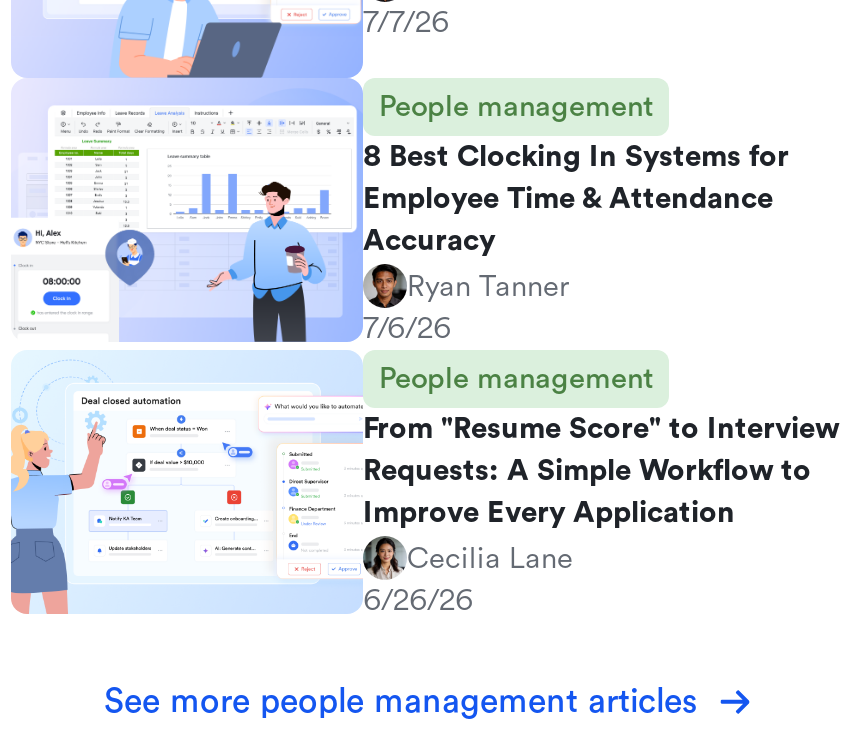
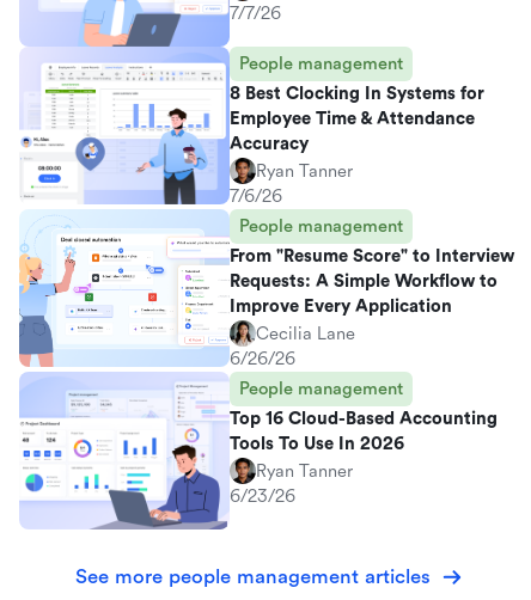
+ [image]
+ People management
+ Top 16 Cloud-Based Accounting
+ Tools To Use In 2026
+ Ryan Tanner
+ 6/23/26
